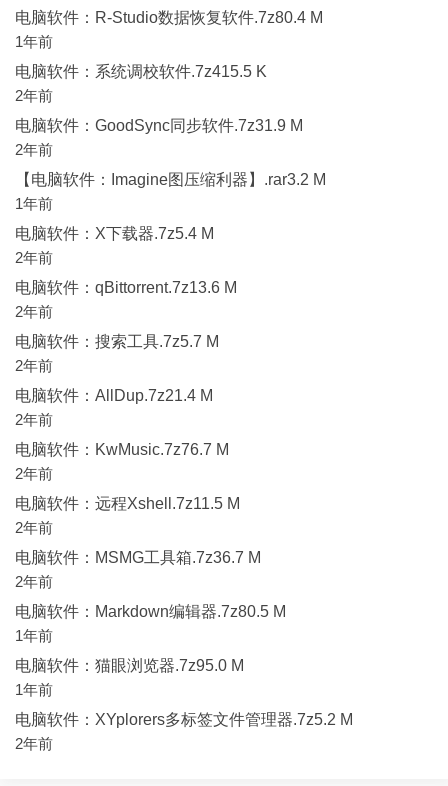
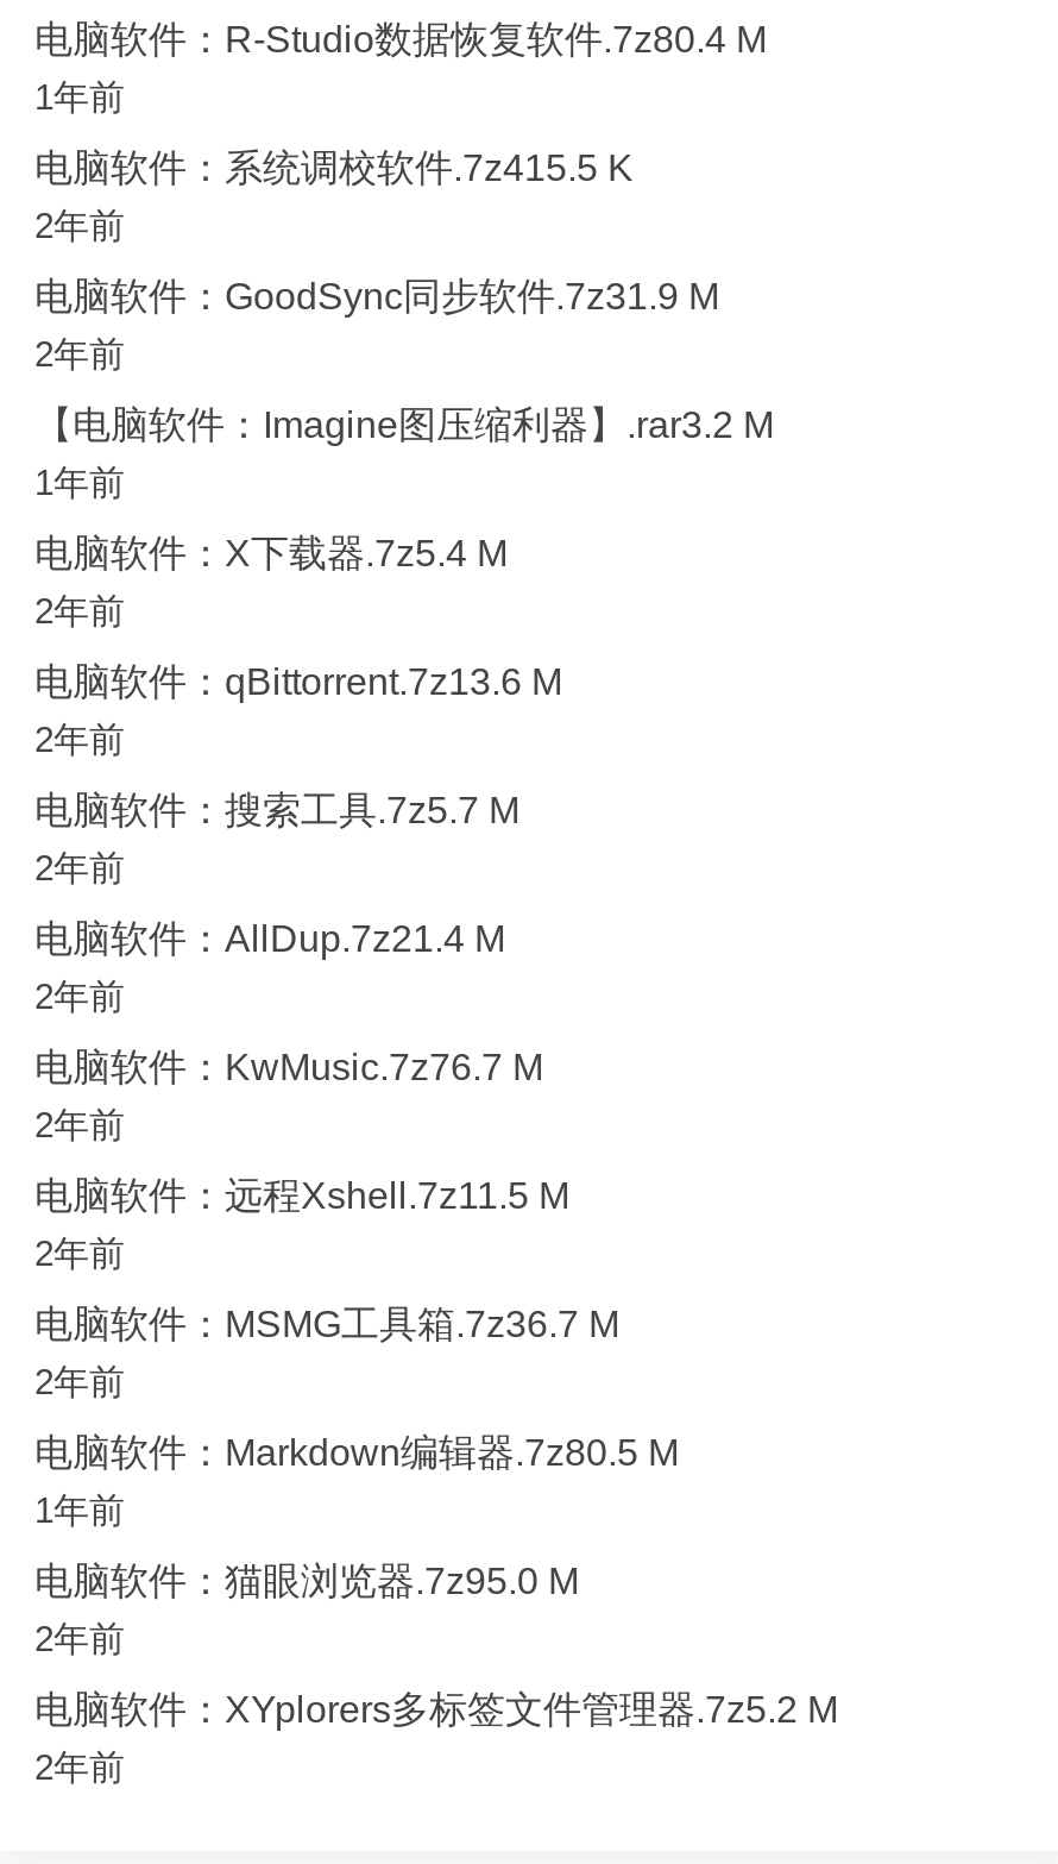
- 1年前
+ 2年前
